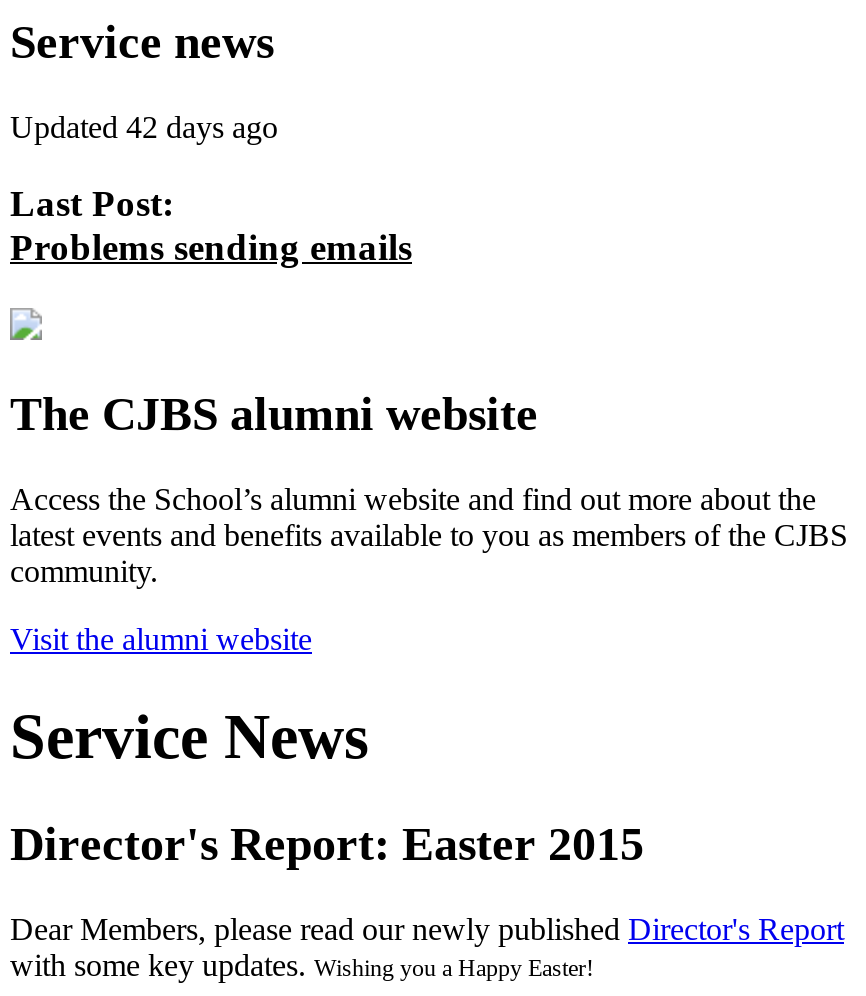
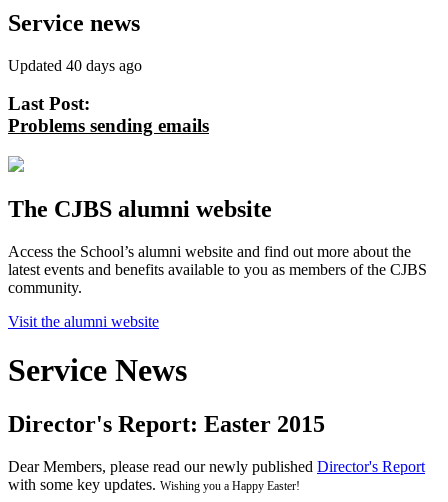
- Updated 42 days ago
+ Updated 40 days ago
